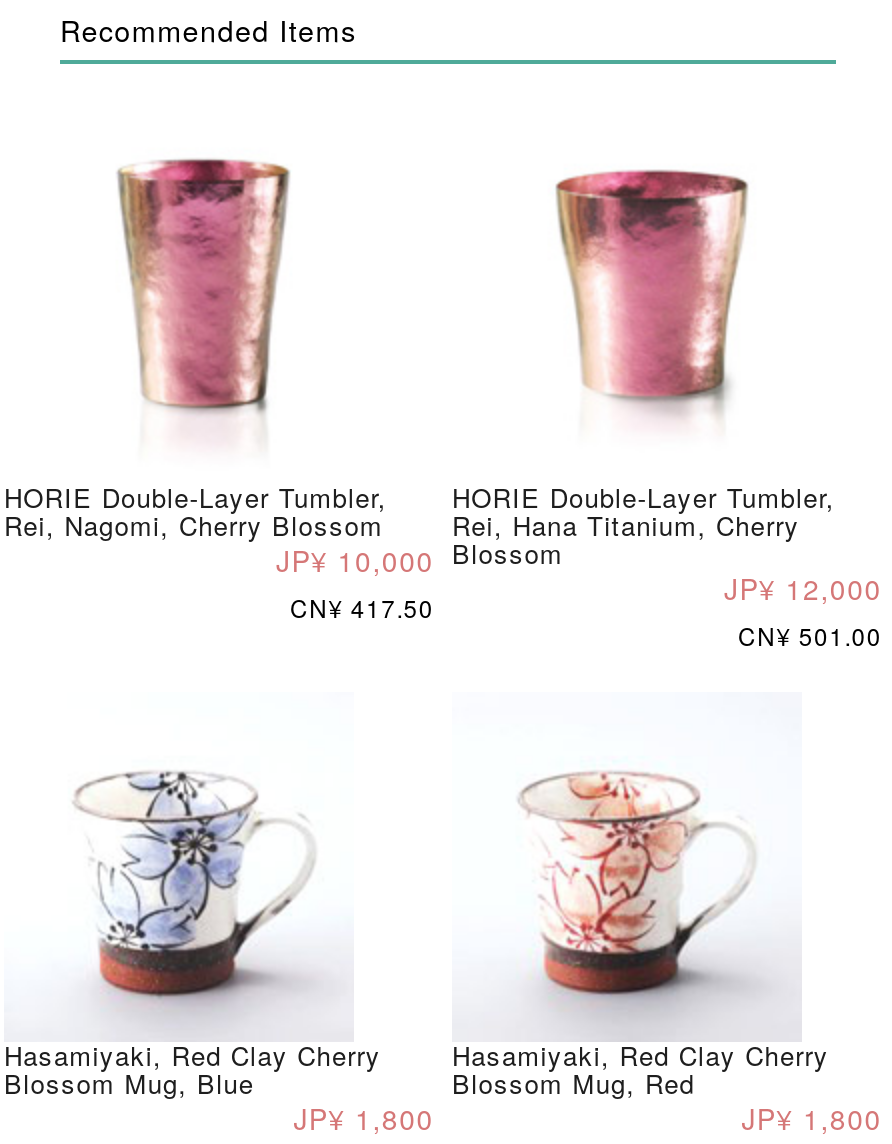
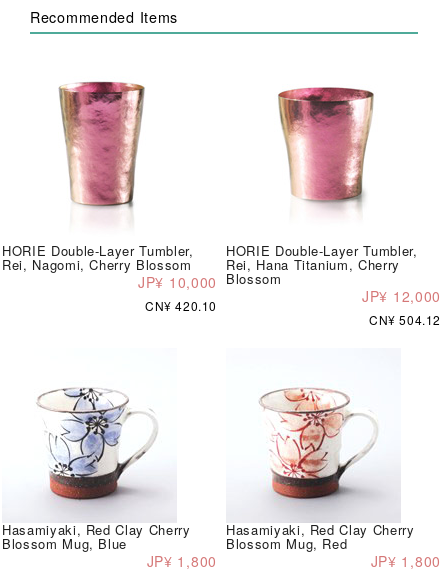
- CN¥ 417.50
+ CN¥ 420.10

- CN¥ 501.00
+ CN¥ 504.12
